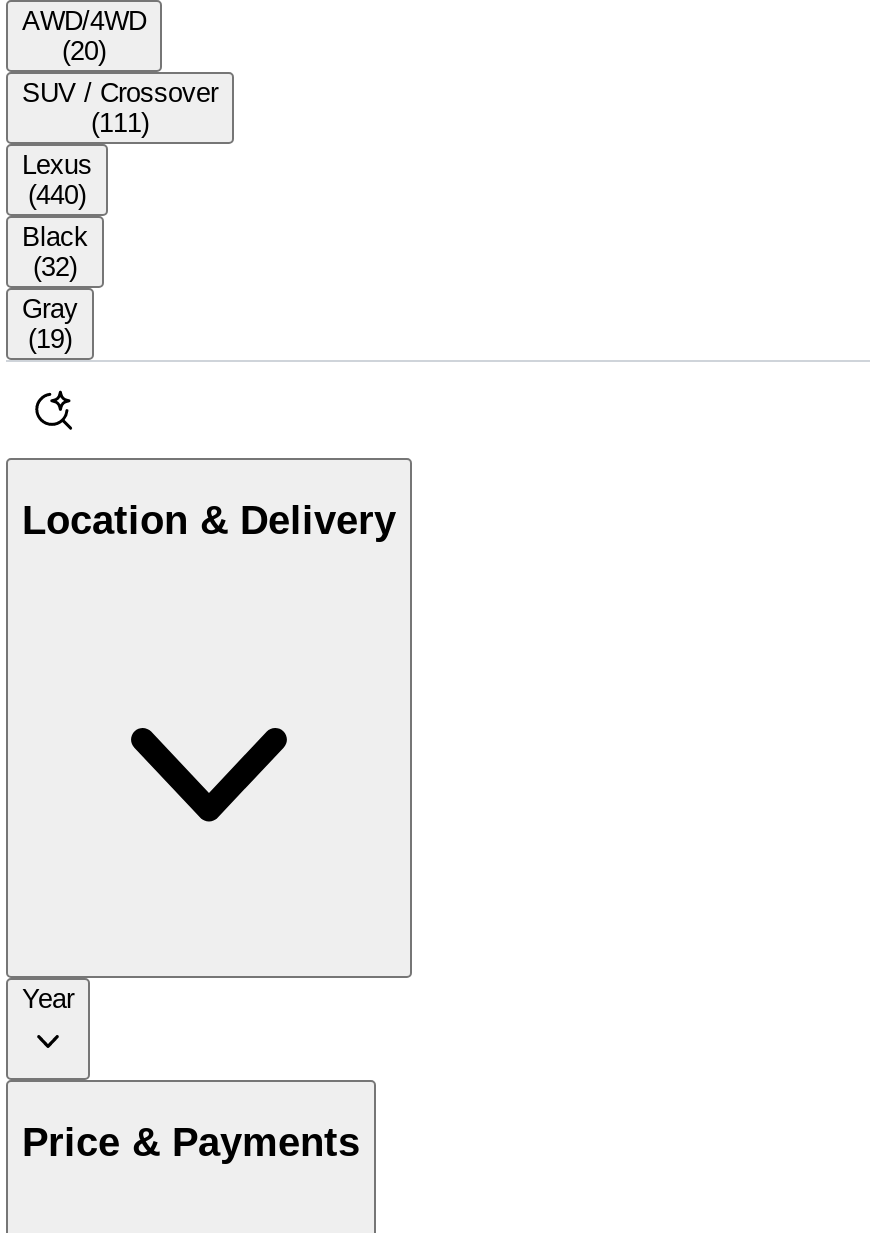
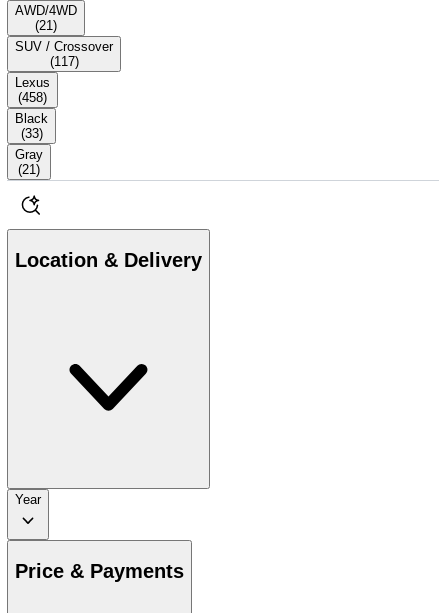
- (20)
+ (21)

- (111)
+ (117)

- (440)
+ (458)

- (32)
+ (33)

- (19)
+ (21)
